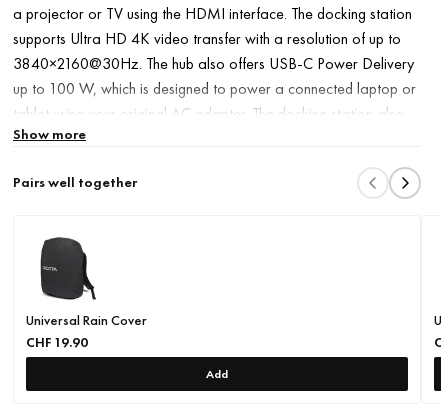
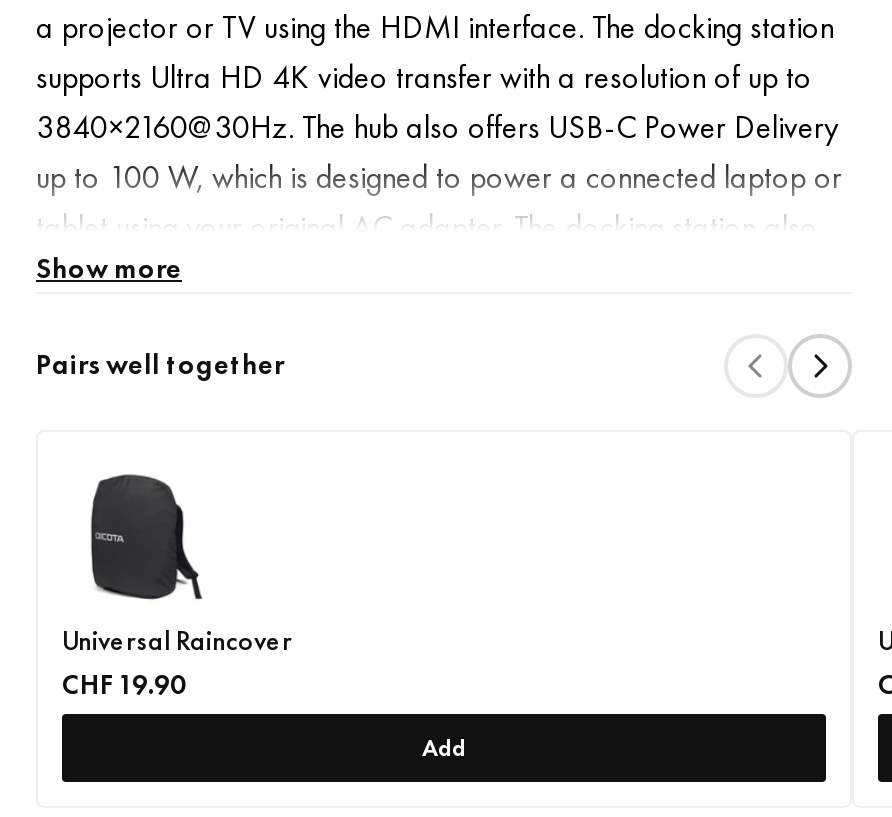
- Universal Rain Cover
+ Universal Raincover
